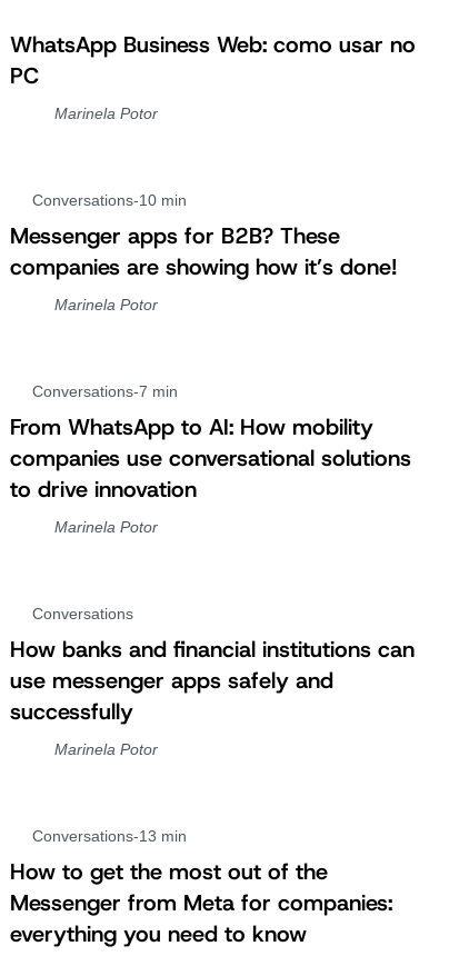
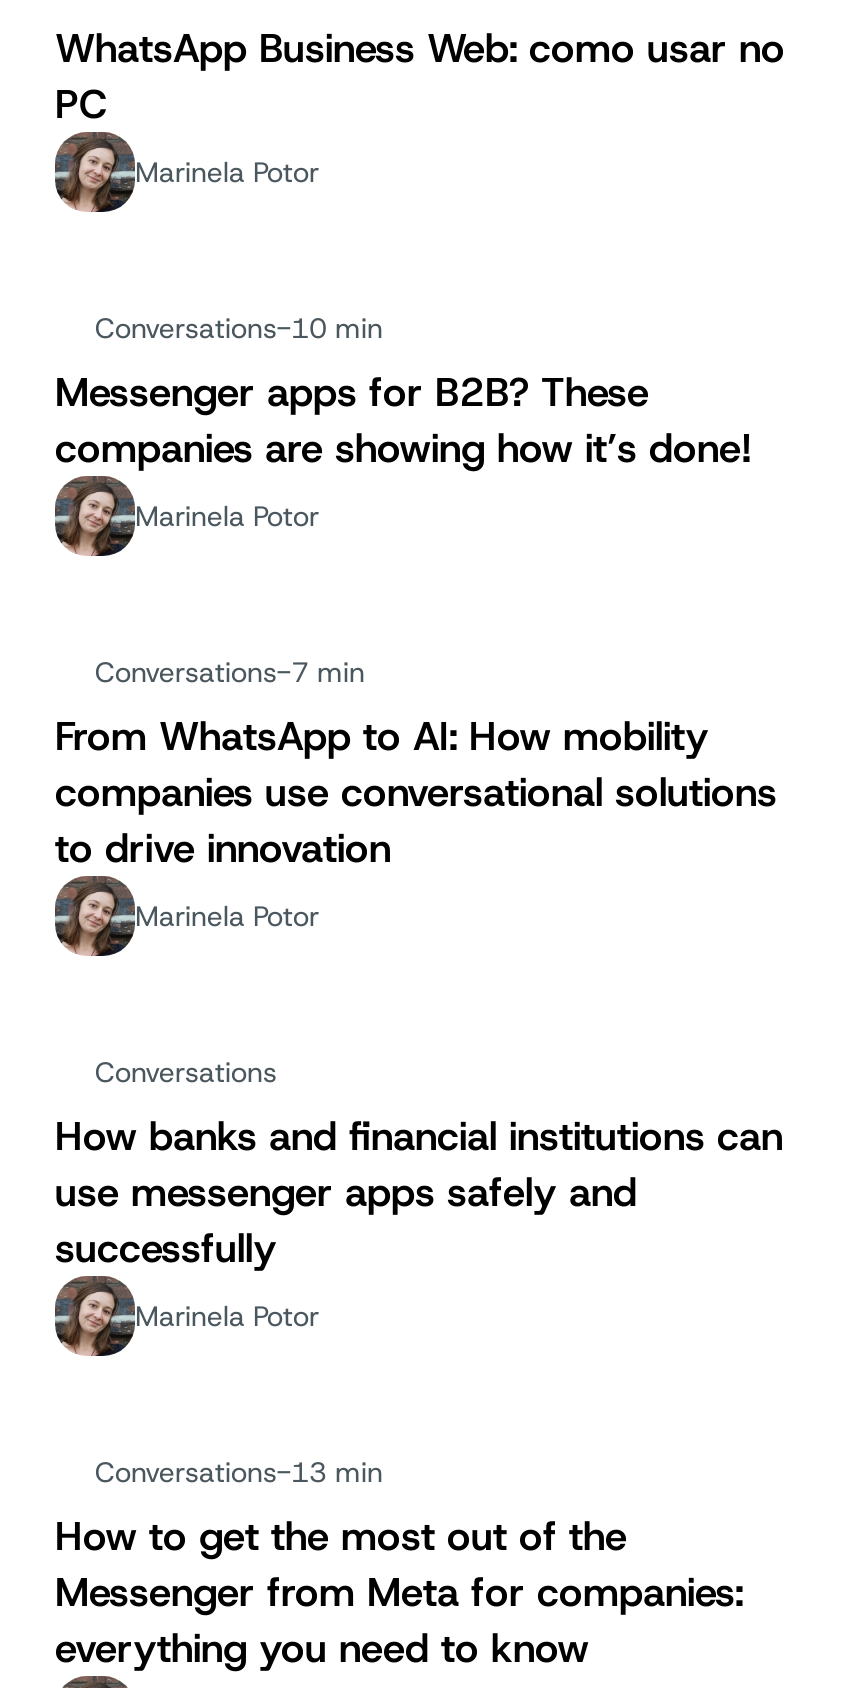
+ [image]

+ [image]

+ [image]

+ [image]
